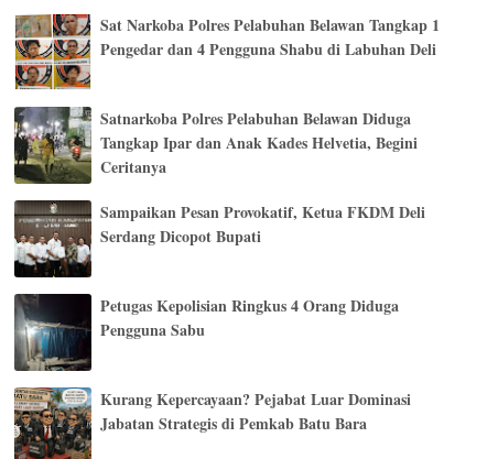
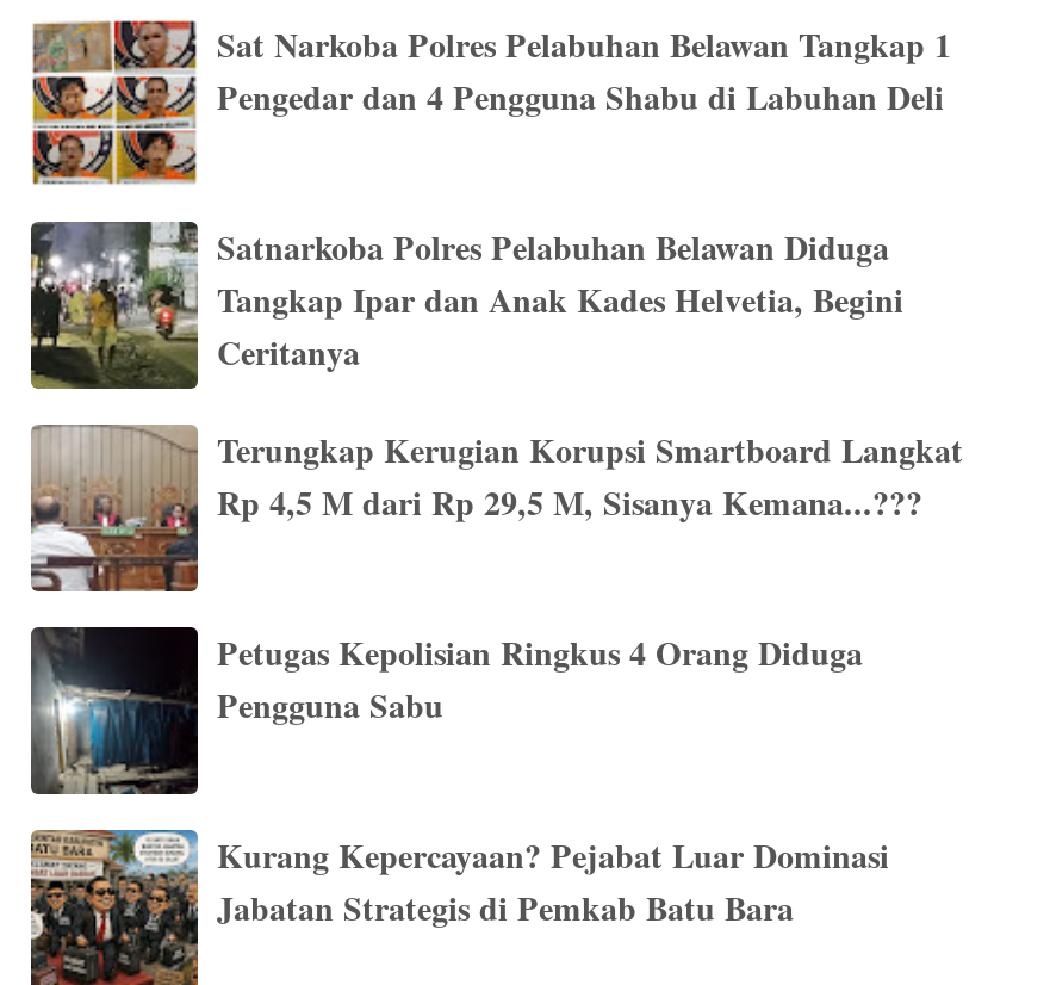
- [image]
- Sampaikan Pesan Provokatif, Ketua FKDM Deli
- Serdang Dicopot Bupati
+ [image]
+ Terungkap Kerugian Korupsi Smartboard Langkat
+ Rp 4,5 M dari Rp 29,5 M, Sisanya Kemana...???
